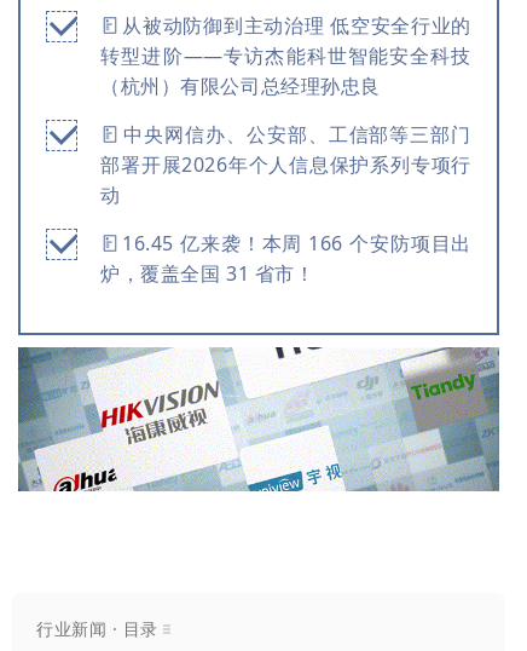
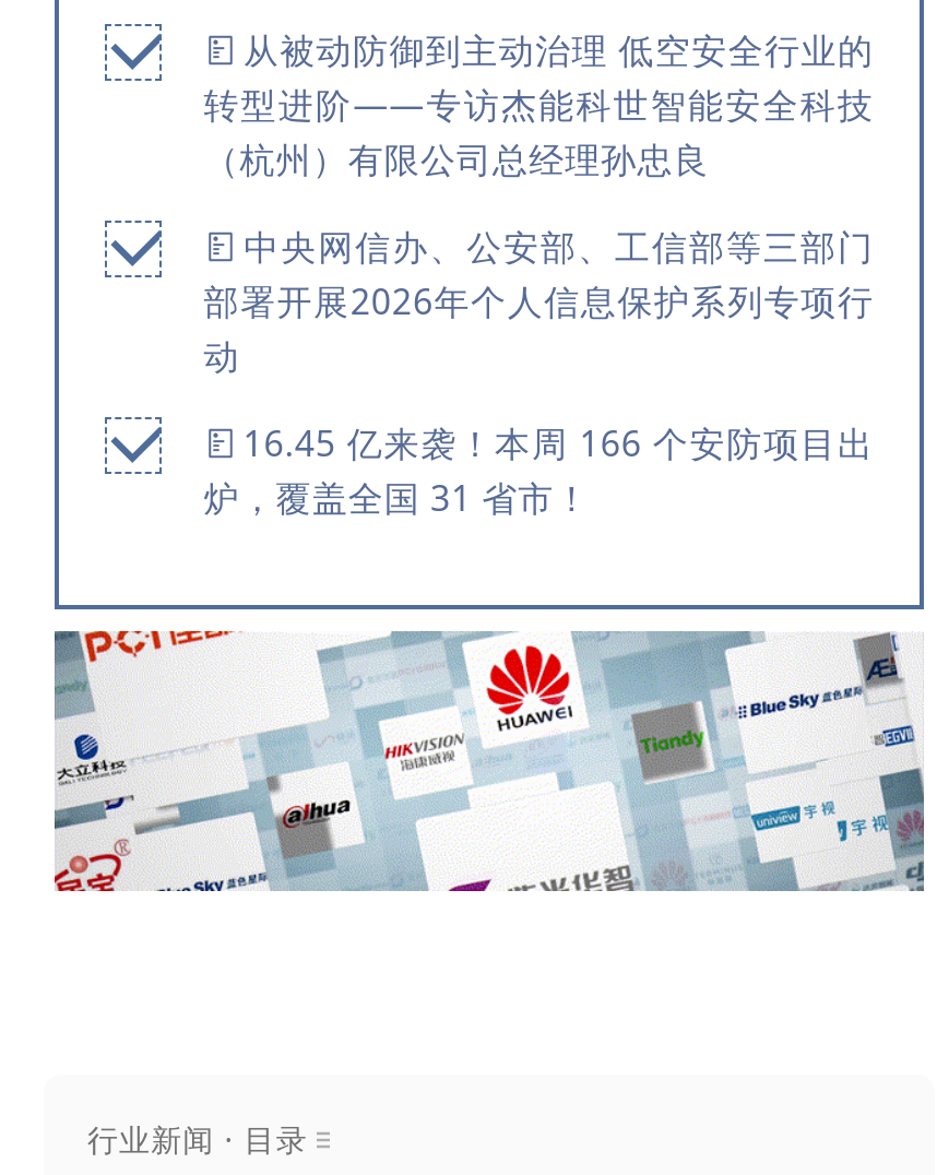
- [image]
+ [image]
